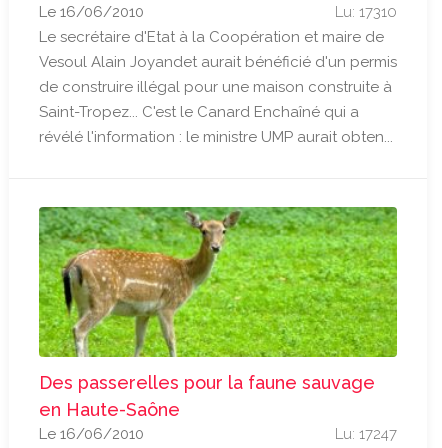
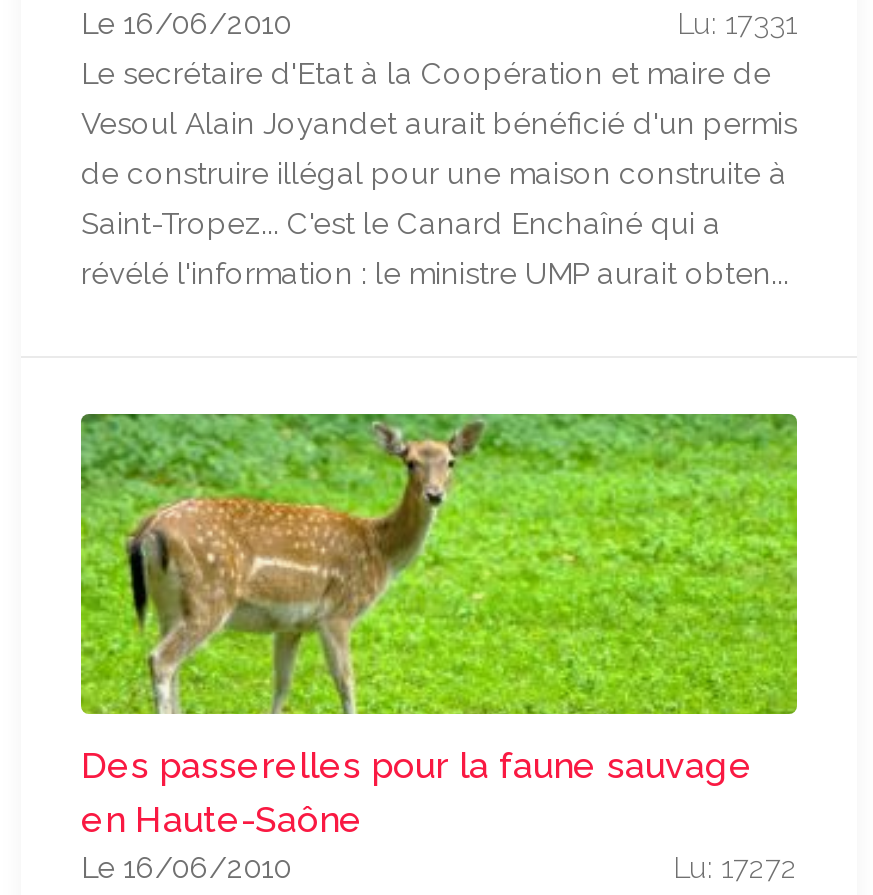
- Lu: 17310
+ Lu: 17331

- Lu: 17247
+ Lu: 17272
